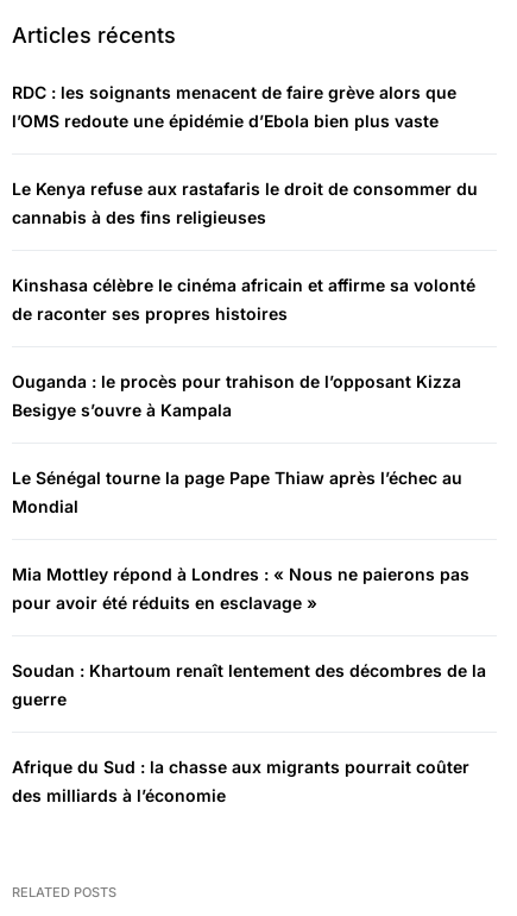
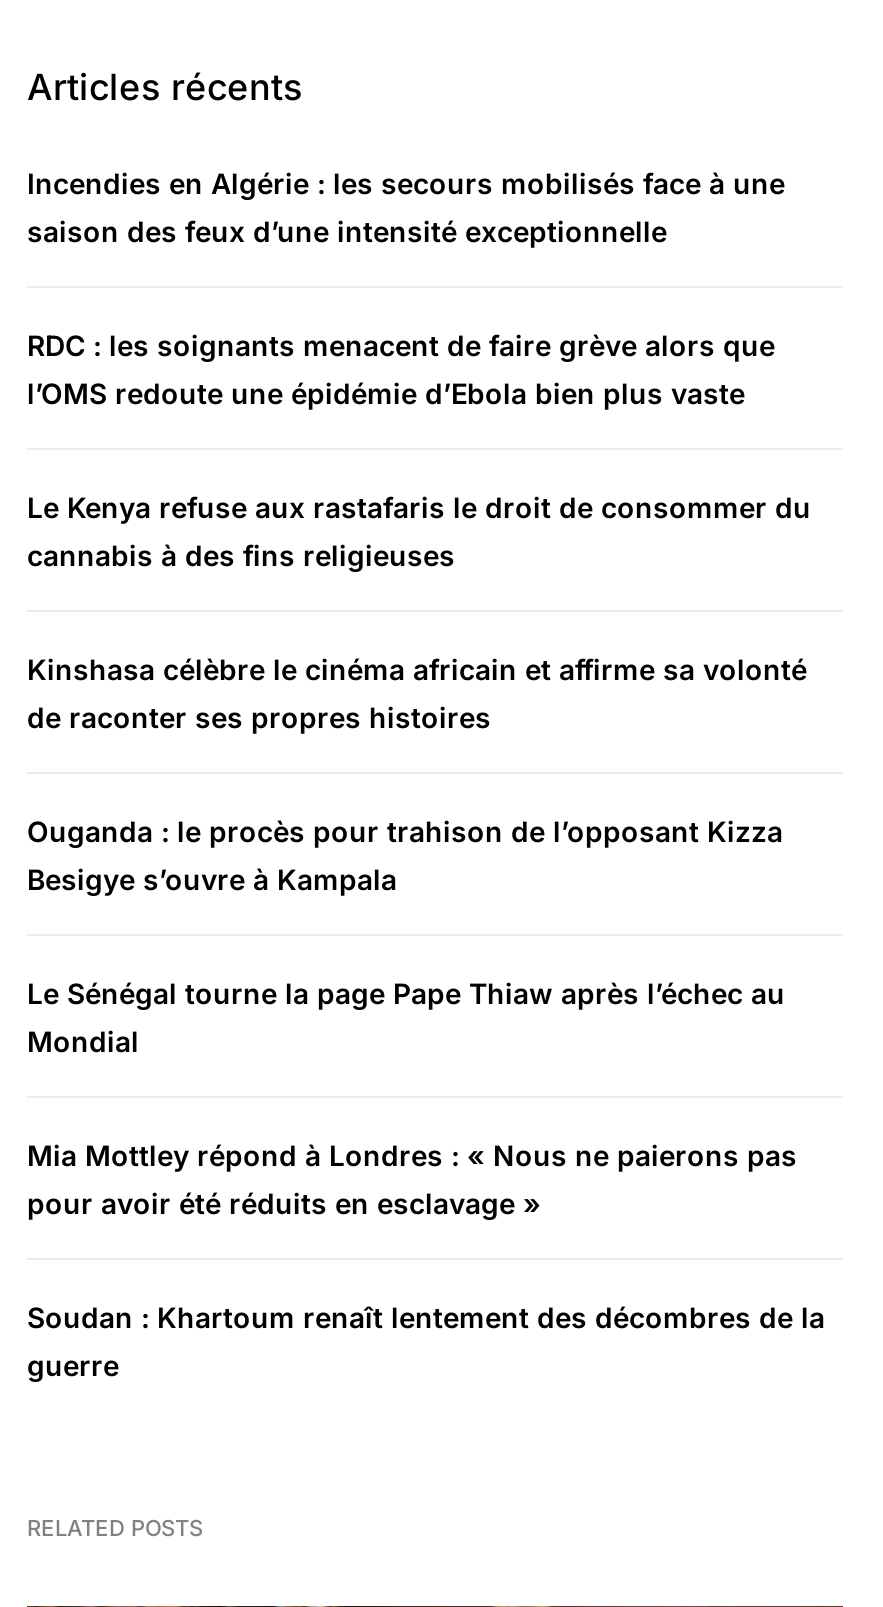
+ Incendies en Algérie : les secours mobilisés face à une
+ saison des feux d’une intensité exceptionnelle

moved down: RDC : les soignants menacent de faire grève alors que | l’OMS redoute une épidémie d’Ebola bien plus vaste | Le Kenya refuse aux rastafaris le droit de consommer du | ... | Soudan : Khartoum renaît lentement des décombres de la | guerre

- Afrique du Sud : la chasse aux migrants pourrait coûter
- des milliards à l’économie
